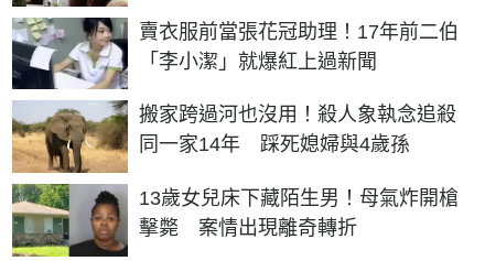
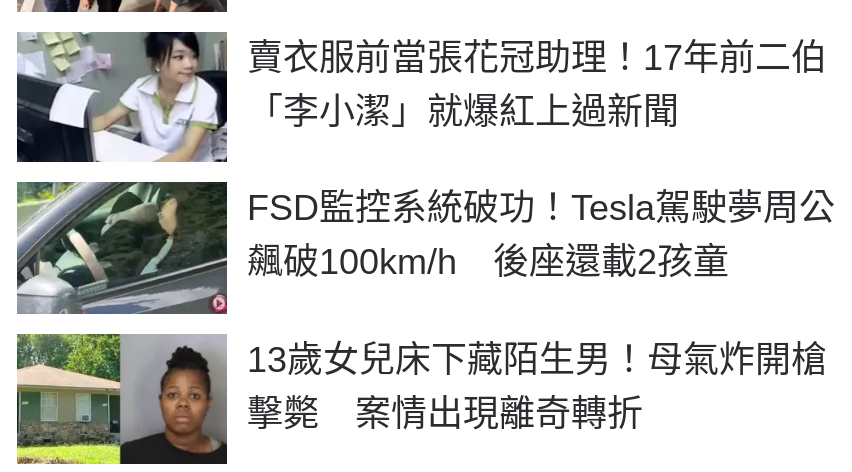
- [image]
- 搬家跨過河也沒用！殺人象執念追殺
- 同一家14年 踩死媳婦與4歲孫
+ [image]
+ FSD監控系統破功！Tesla駕駛夢周公
+ 飆破100km/h 後座還載2孩童
